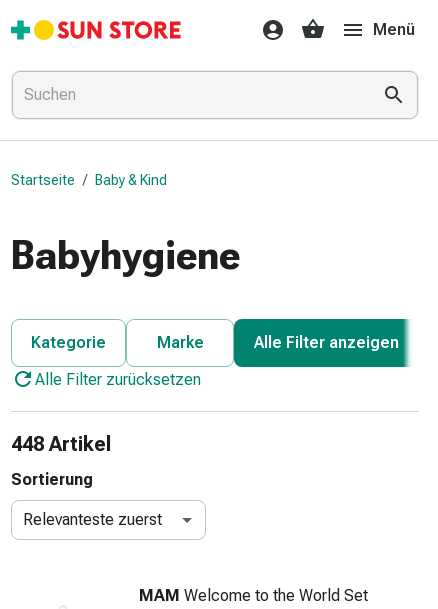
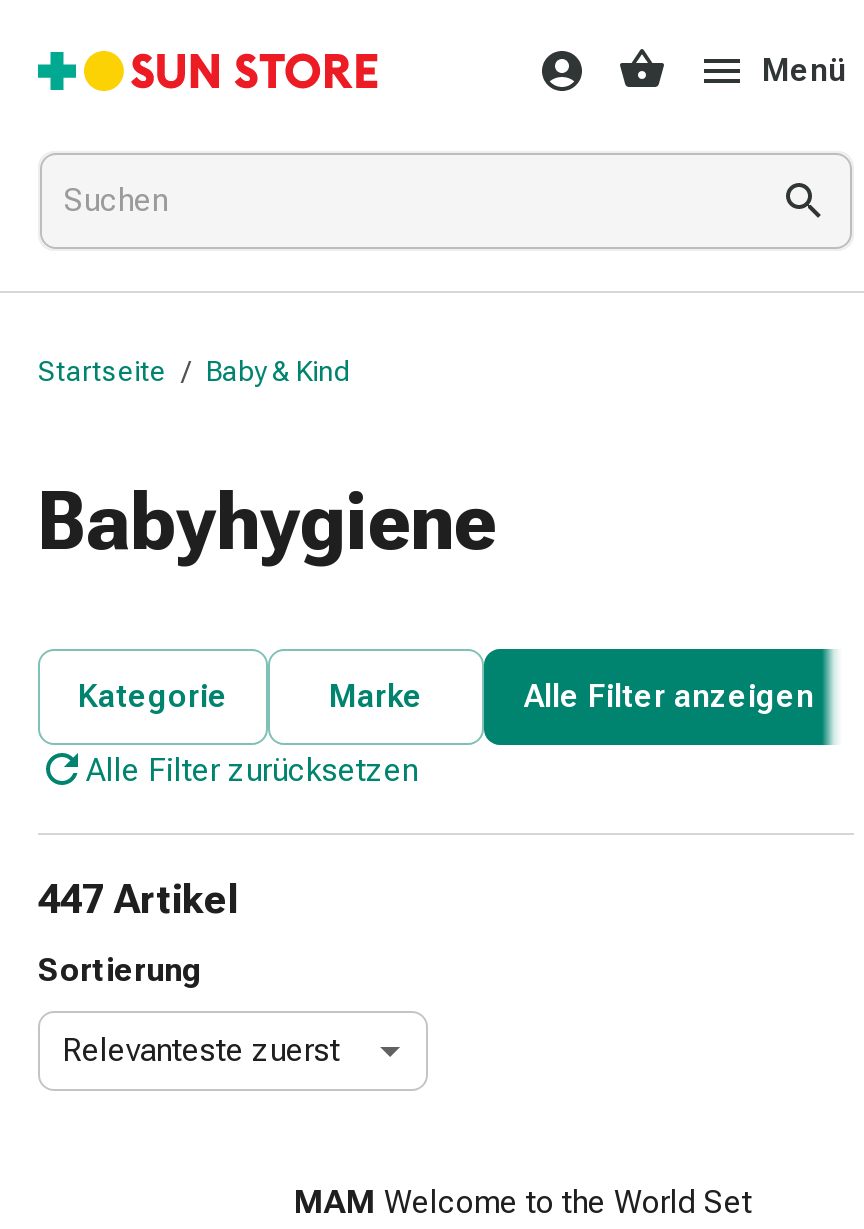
- 448 Artikel
+ 447 Artikel
